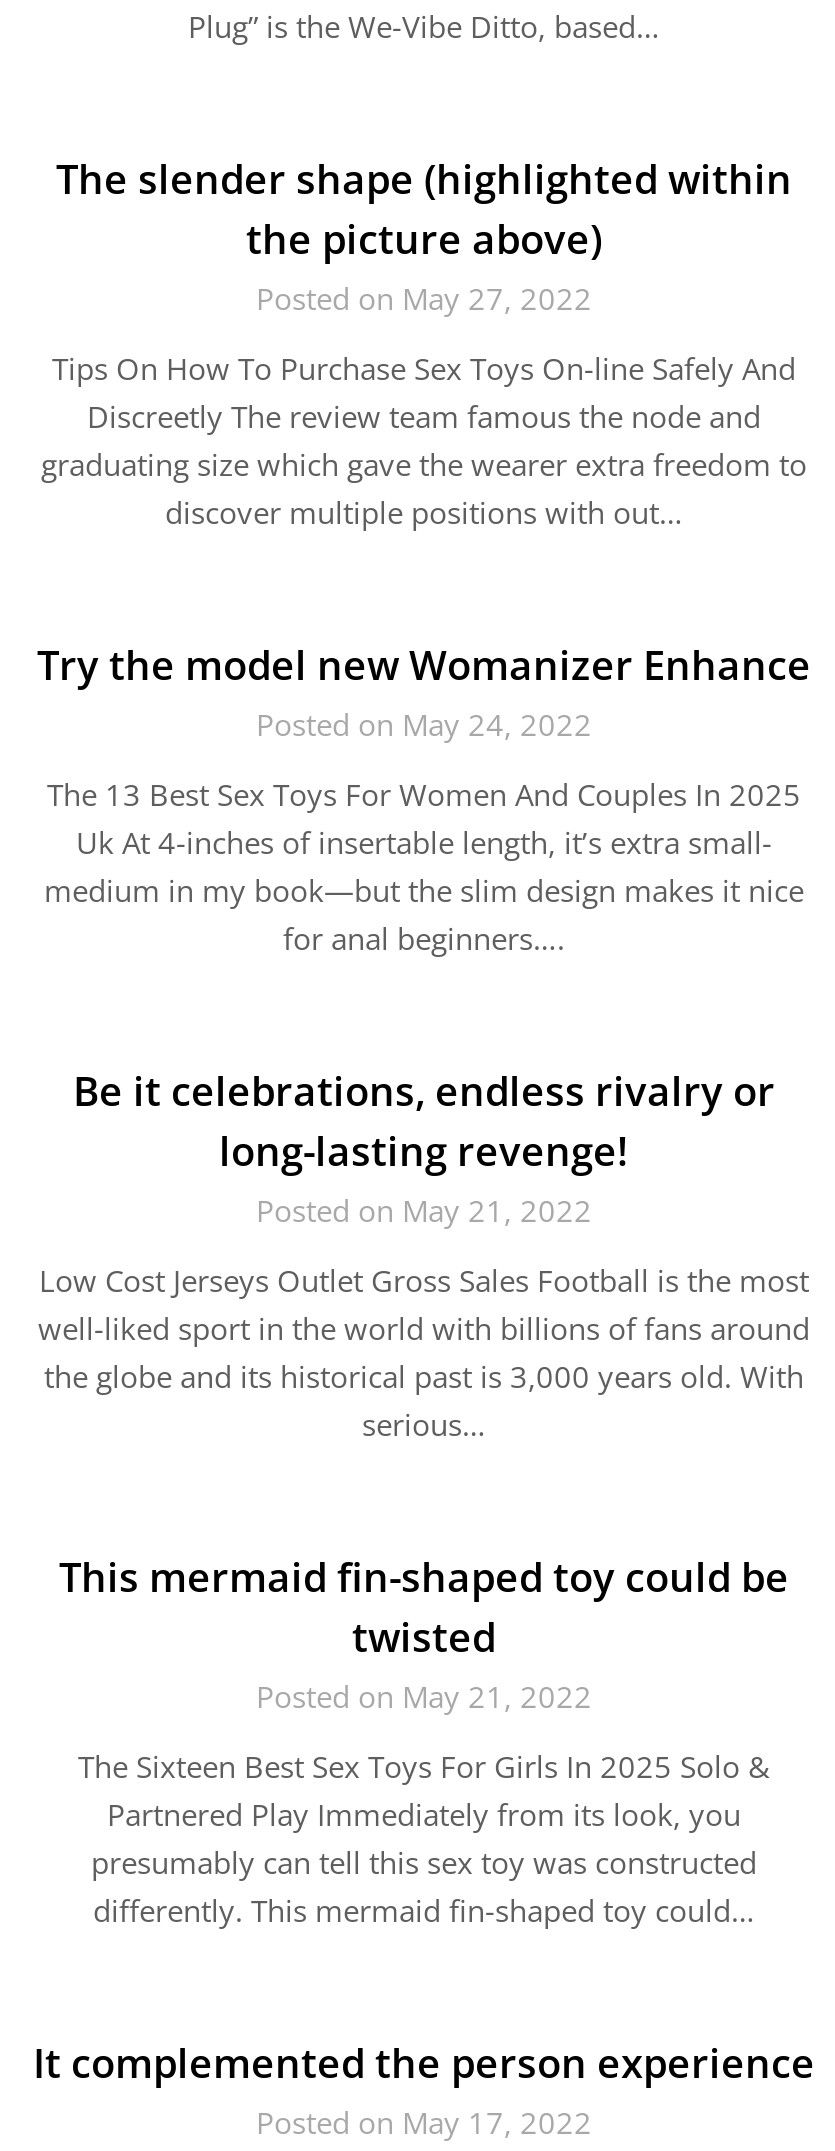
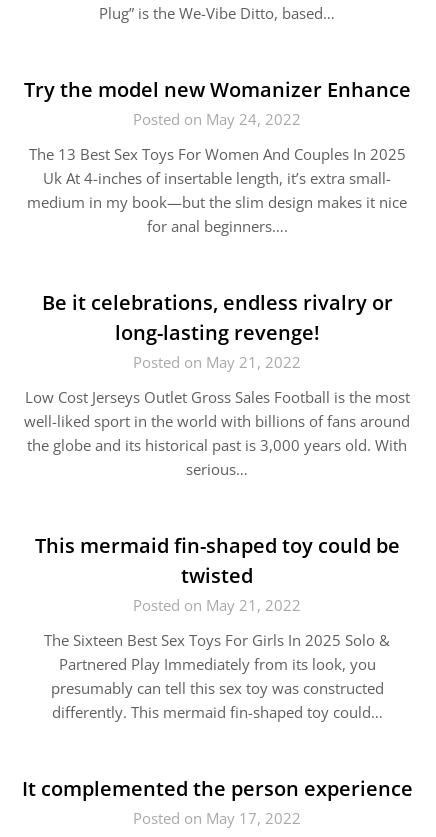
- The slender shape (highlighted within
- the picture above)
- Posted on May 27, 2022
- Tips On How To Purchase Sex Toys On-line Safely And
- Discreetly The review team famous the node and
- graduating size which gave the wearer extra freedom to
- discover multiple positions with out…
